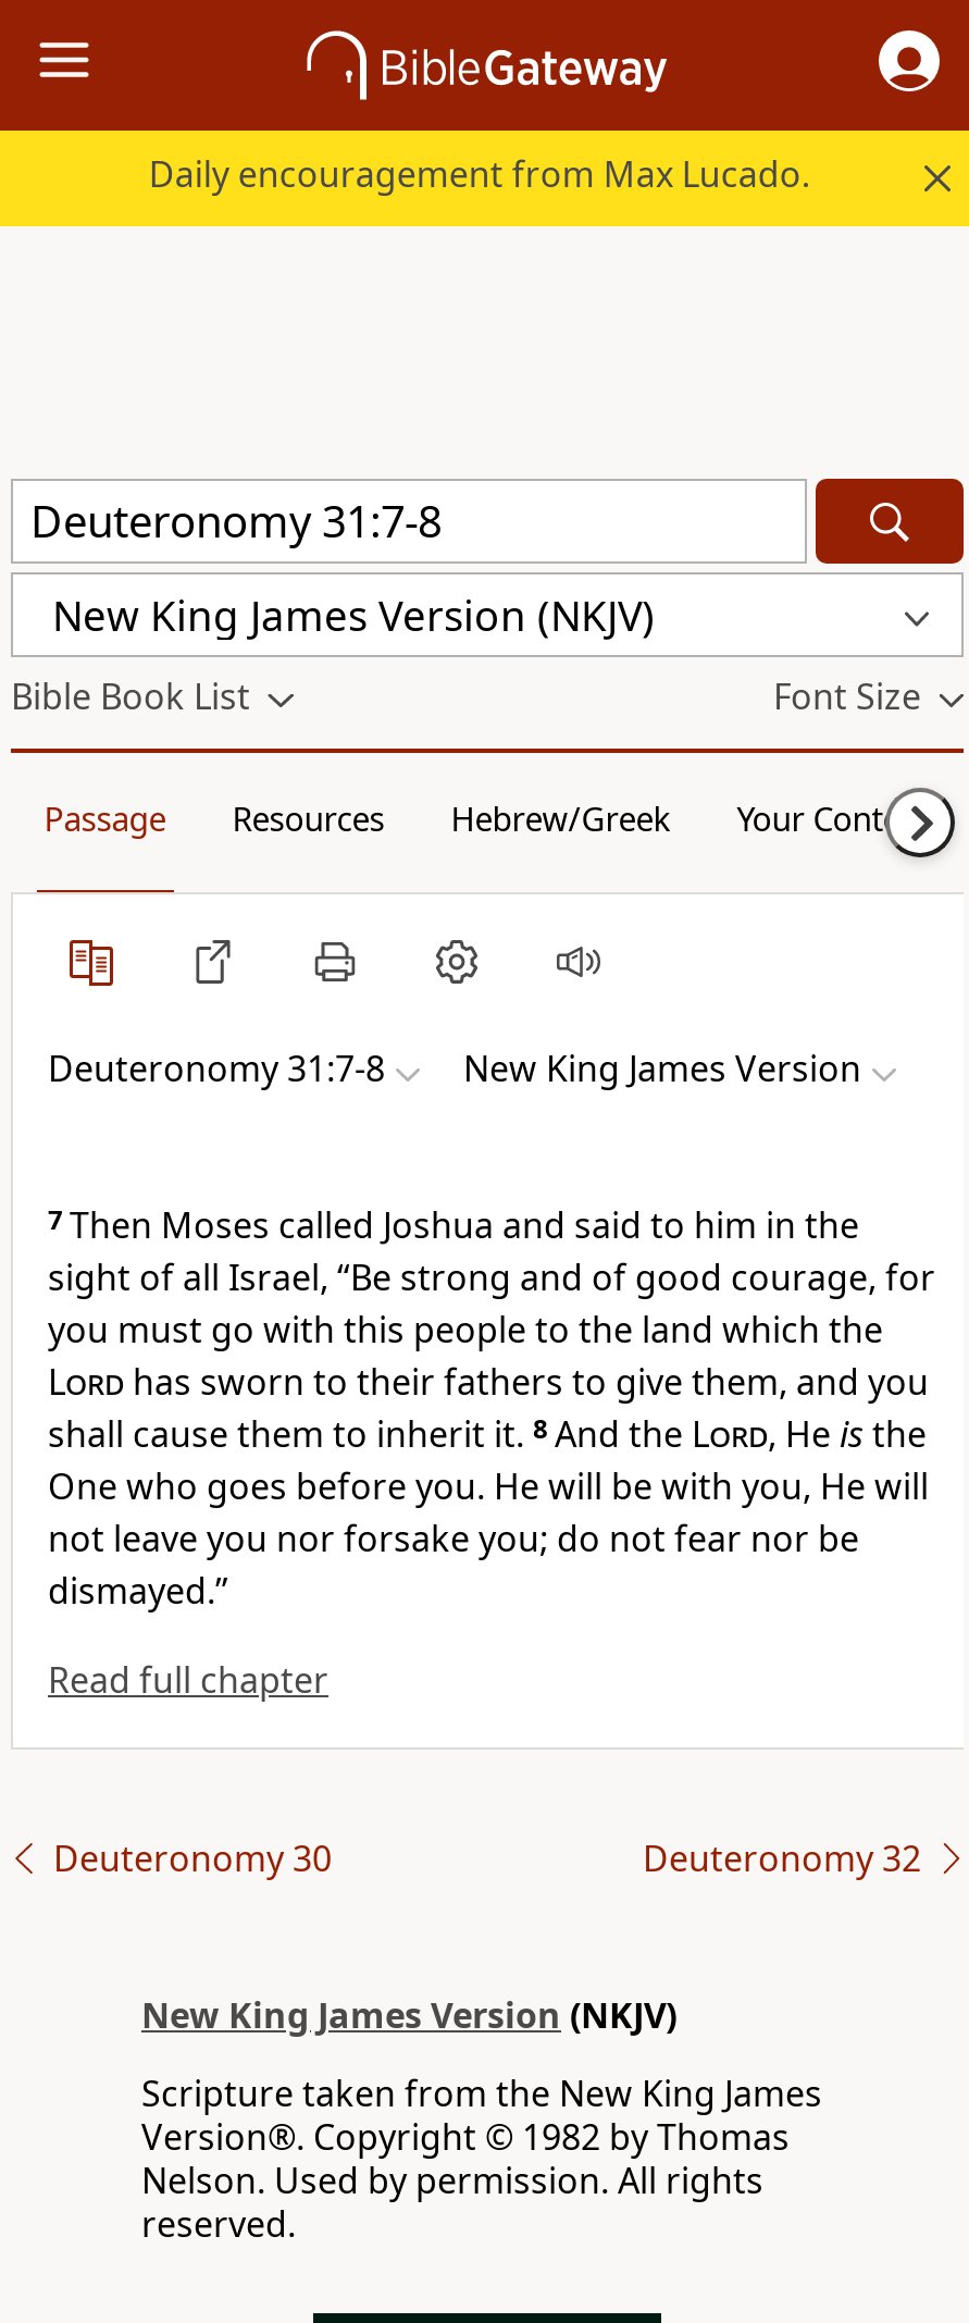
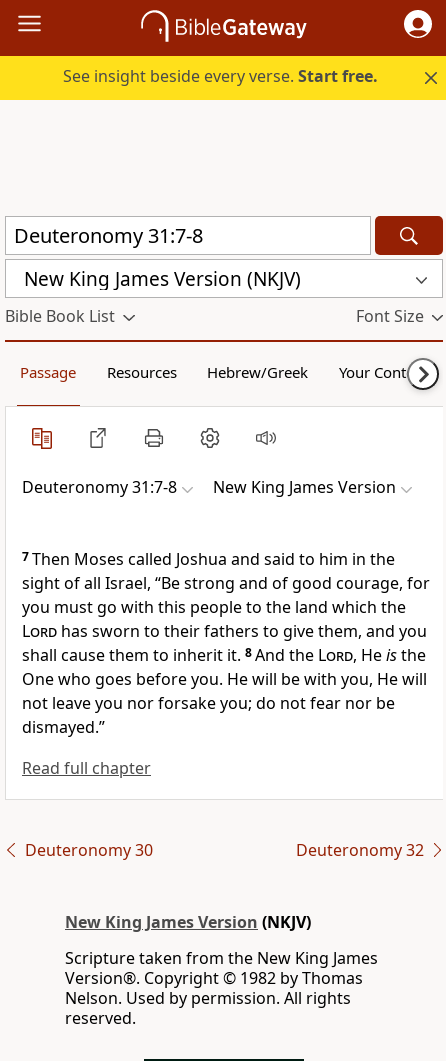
- Daily encouragement from Max Lucado.
+ See insight beside every verse. Start free.
